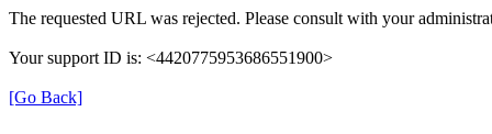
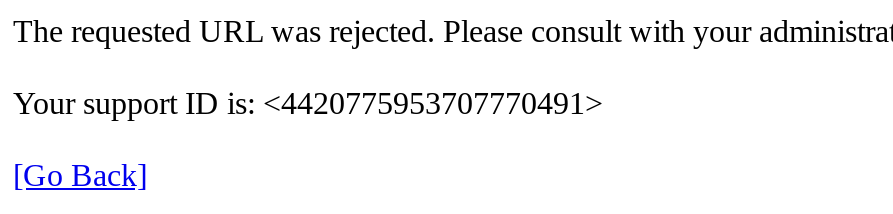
- Your support ID is: <4420775953686551900>
+ Your support ID is: <4420775953707770491>
